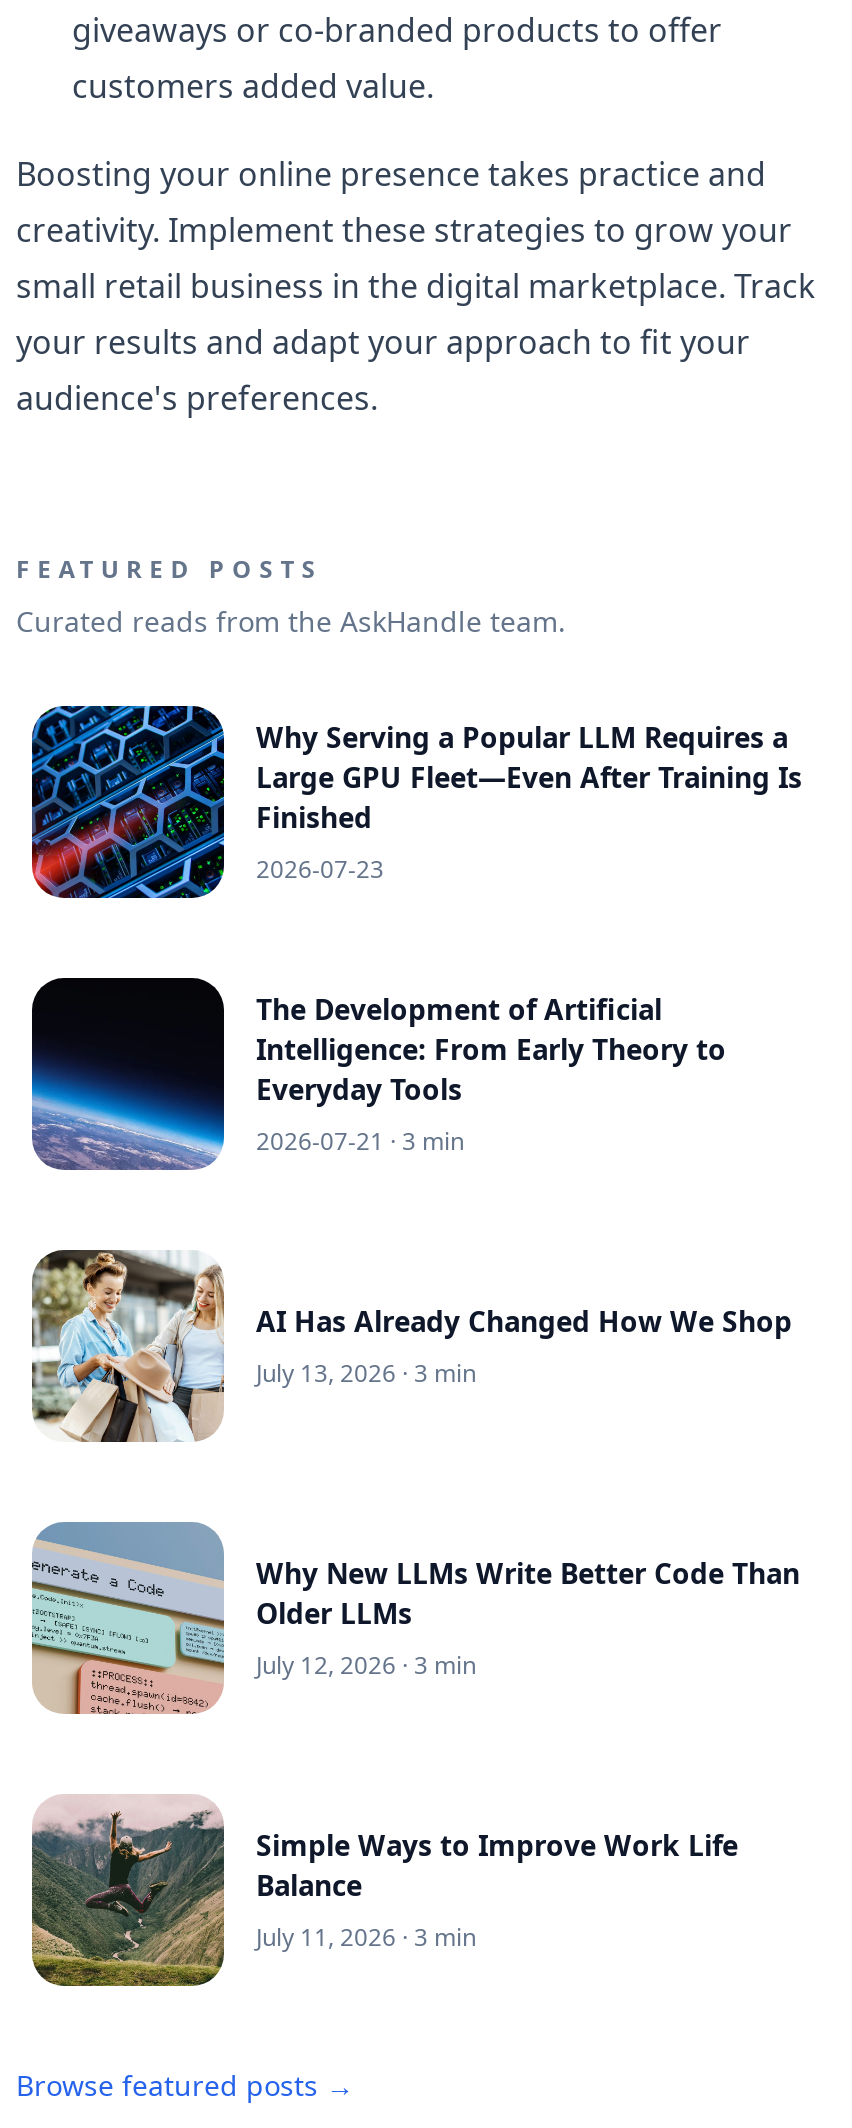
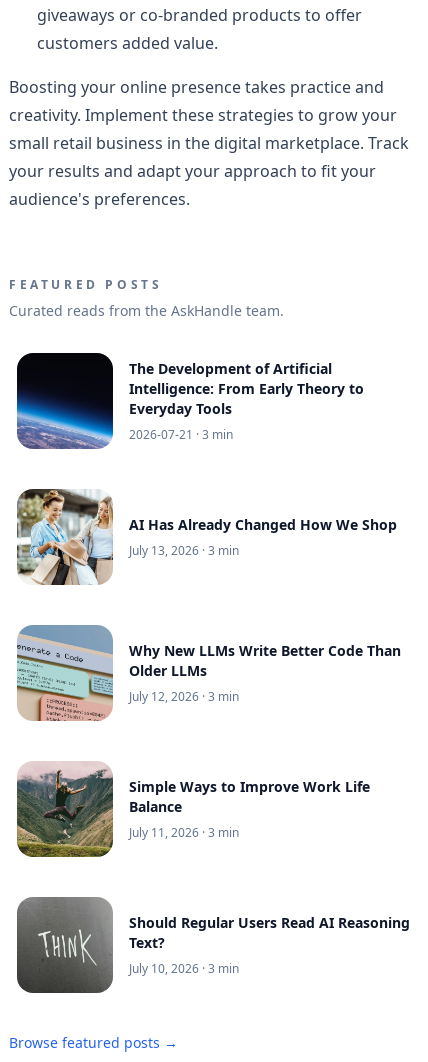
- [image]
- Why Serving a Popular LLM Requires a
- Large GPU Fleet—Even After Training Is
- Finished
- 2026-07-23

moved up: [image] | The Development of Artificial | Intelligence: From Early Theory to | ... | Balance | July 11, 2026 · 3 min

+ [image]
+ Should Regular Users Read AI Reasoning
+ Text?
+ July 10, 2026 · 3 min
